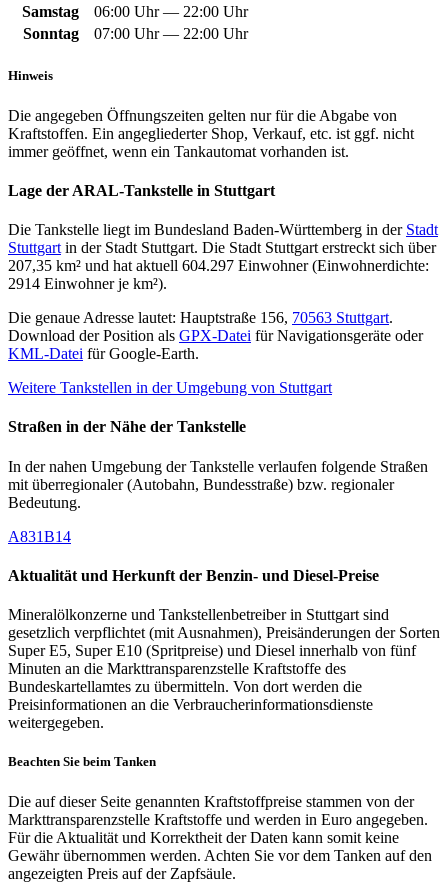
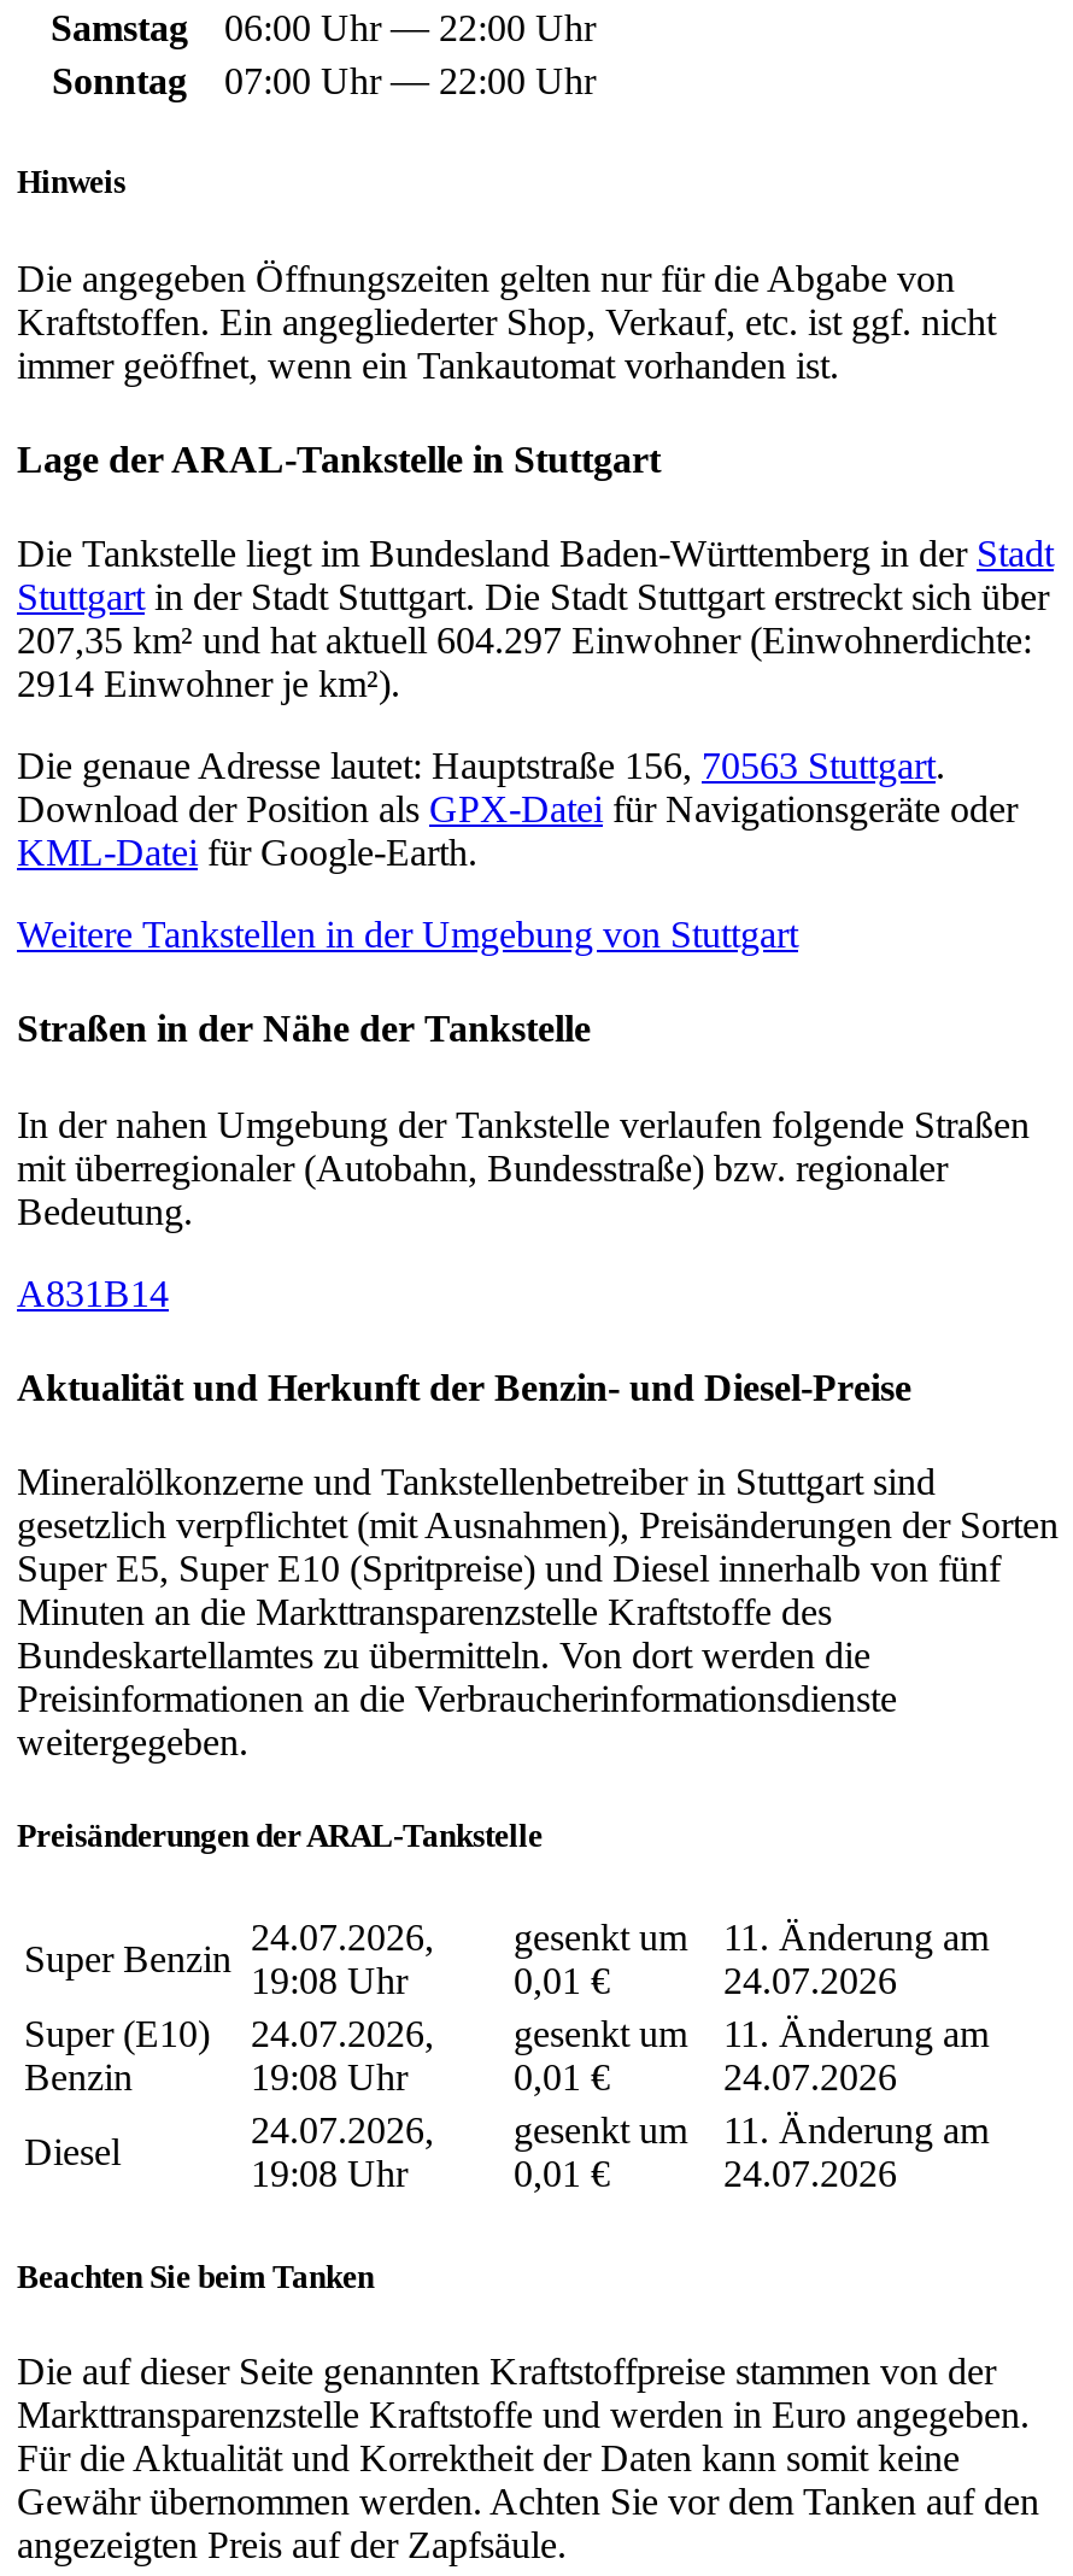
+ Preisänderungen der ARAL-Tankstelle
+ Super Benzin

+ 11. Änderung am
+ 24.07.2026
+ Super (E10)
+ Benzin

+ 11. Änderung am
+ 24.07.2026
+ Diesel

+ 24.07.2026,
+ 19:08 Uhr

+ 24.07.2026,
+ 19:08 Uhr

+ 24.07.2026,
+ 19:08 Uhr

+ gesenkt um
+ 0,01 €

+ gesenkt um
+ 0,01 €

+ gesenkt um
+ 0,01 €

+ 11. Änderung am
+ 24.07.2026
